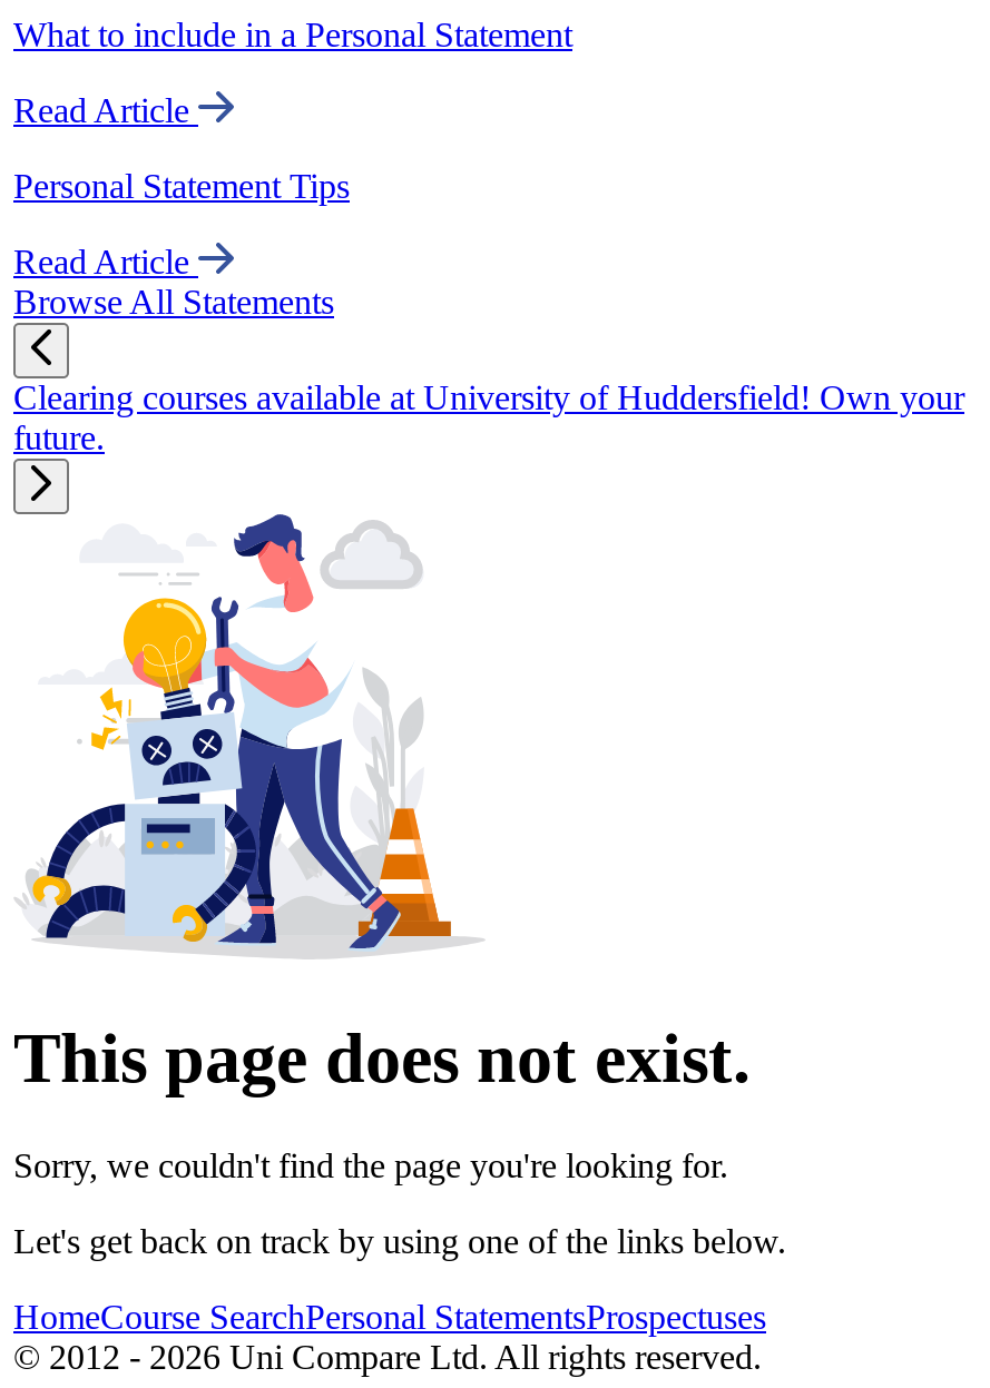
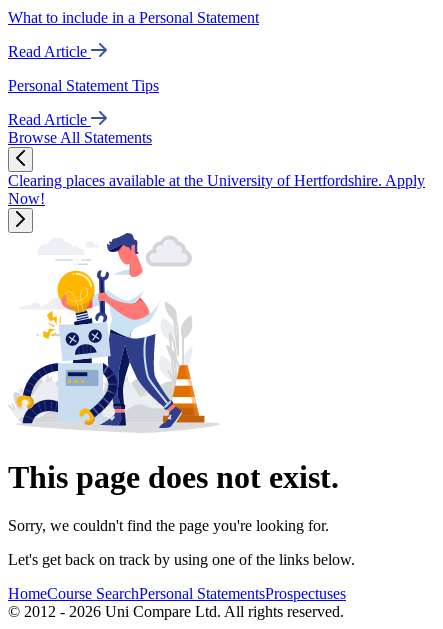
- Clearing courses available at University of Huddersfield! Own your
- future.
+ Clearing places available at the University of Hertfordshire. Apply
+ Now!
